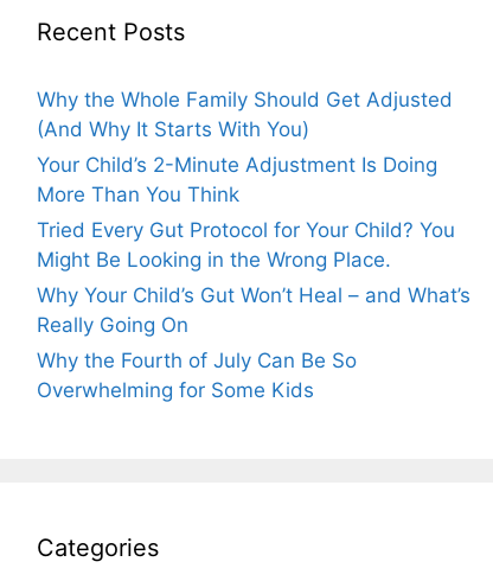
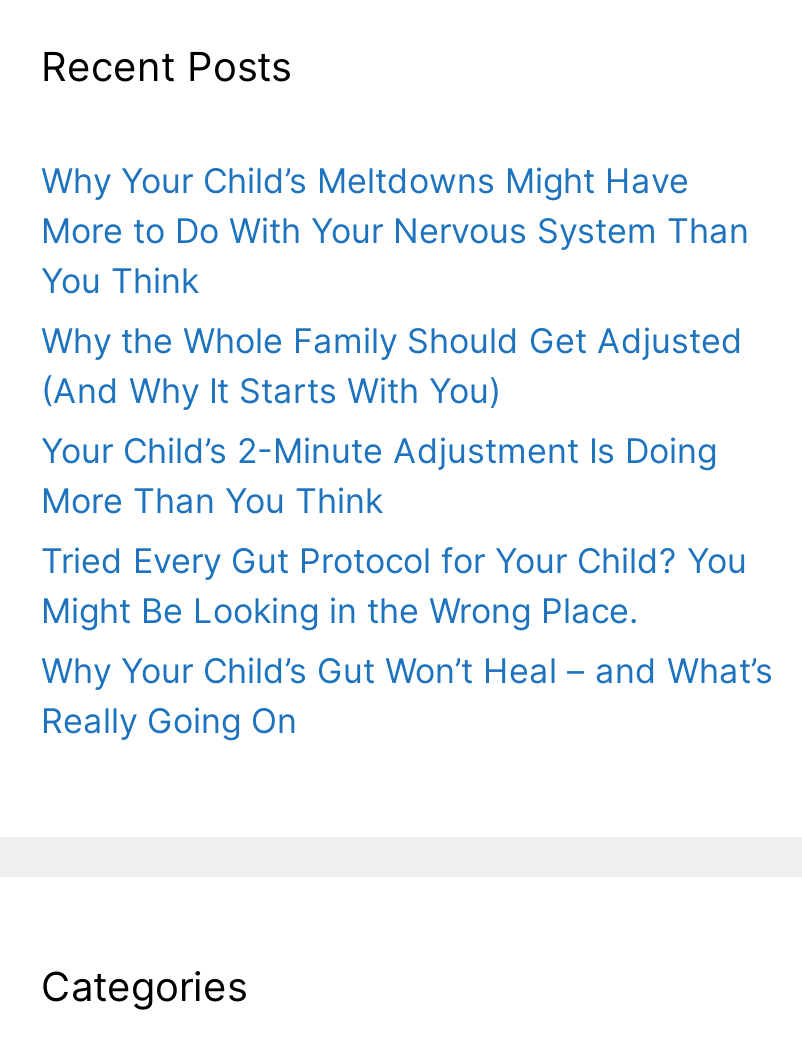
+ Why Your Child’s Meltdowns Might Have
+ More to Do With Your Nervous System Than
+ You Think

moved down: Why the Whole Family Should Get Adjusted | (And Why It Starts With You) | Your Child’s 2-Minute Adjustment Is Doing | More Than You Think | Tried Every Gut Protocol for Your Child? You | Might Be Looking in the Wrong Place. | Why Your Child’s Gut Won’t Heal – and What’s | Really Going On

- Why the Fourth of July Can Be So
- Overwhelming for Some Kids
